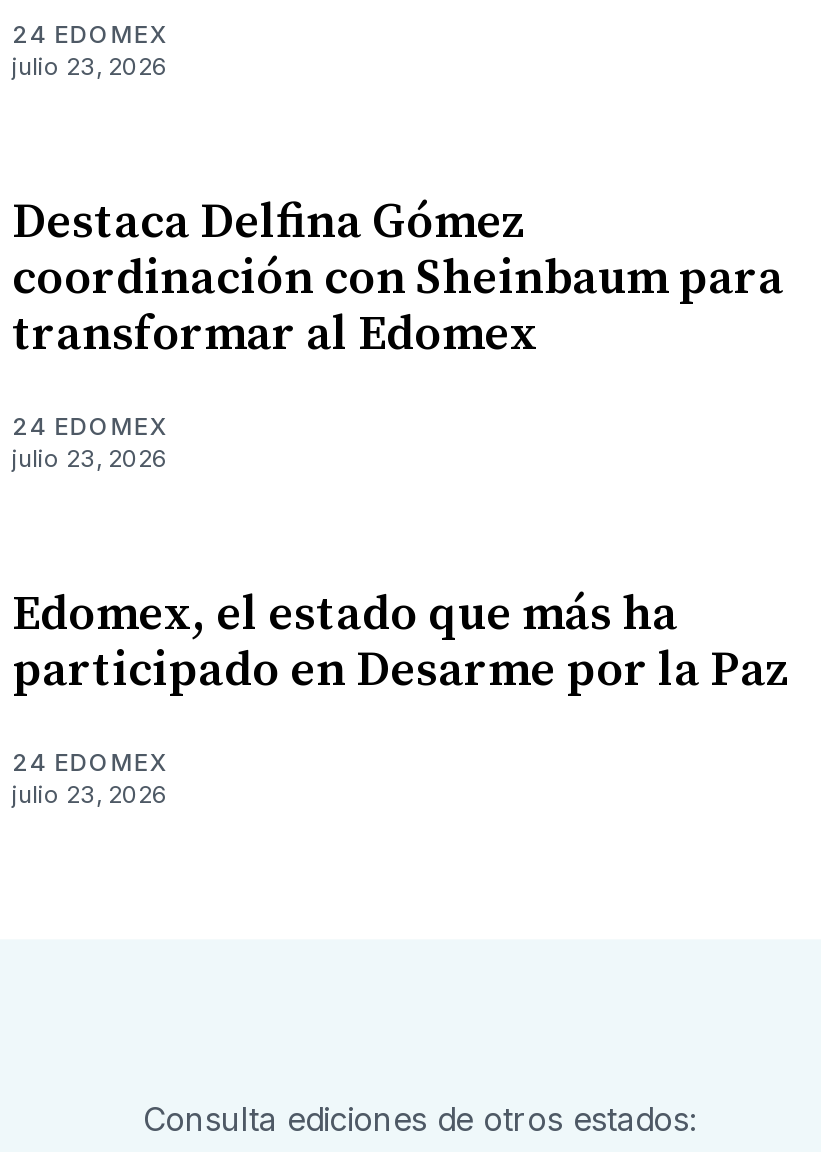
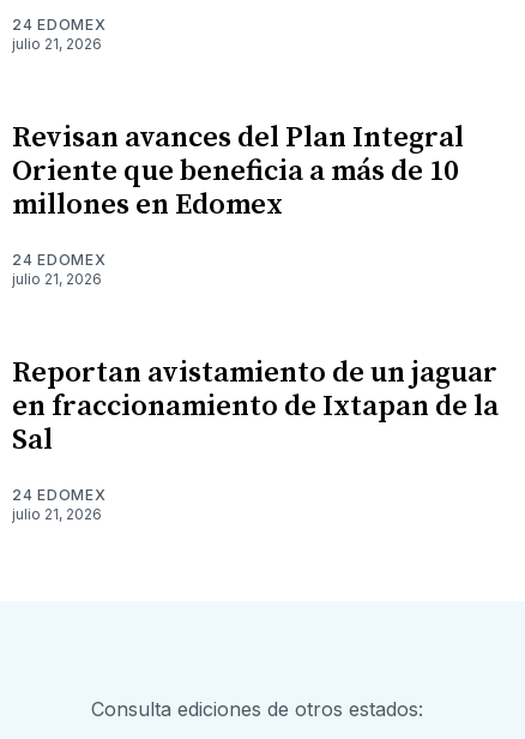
- julio 23, 2026
+ julio 21, 2026

- Destaca Delfina Gómez
- coordinación con Sheinbaum para
- transformar al Edomex
+ Revisan avances del Plan Integral
+ Oriente que beneficia a más de 10
+ millones en Edomex

- julio 23, 2026
+ julio 21, 2026

- Edomex, el estado que más ha
- participado en Desarme por la Paz
+ Reportan avistamiento de un jaguar
+ en fraccionamiento de Ixtapan de la
+ Sal

- julio 23, 2026
+ julio 21, 2026
